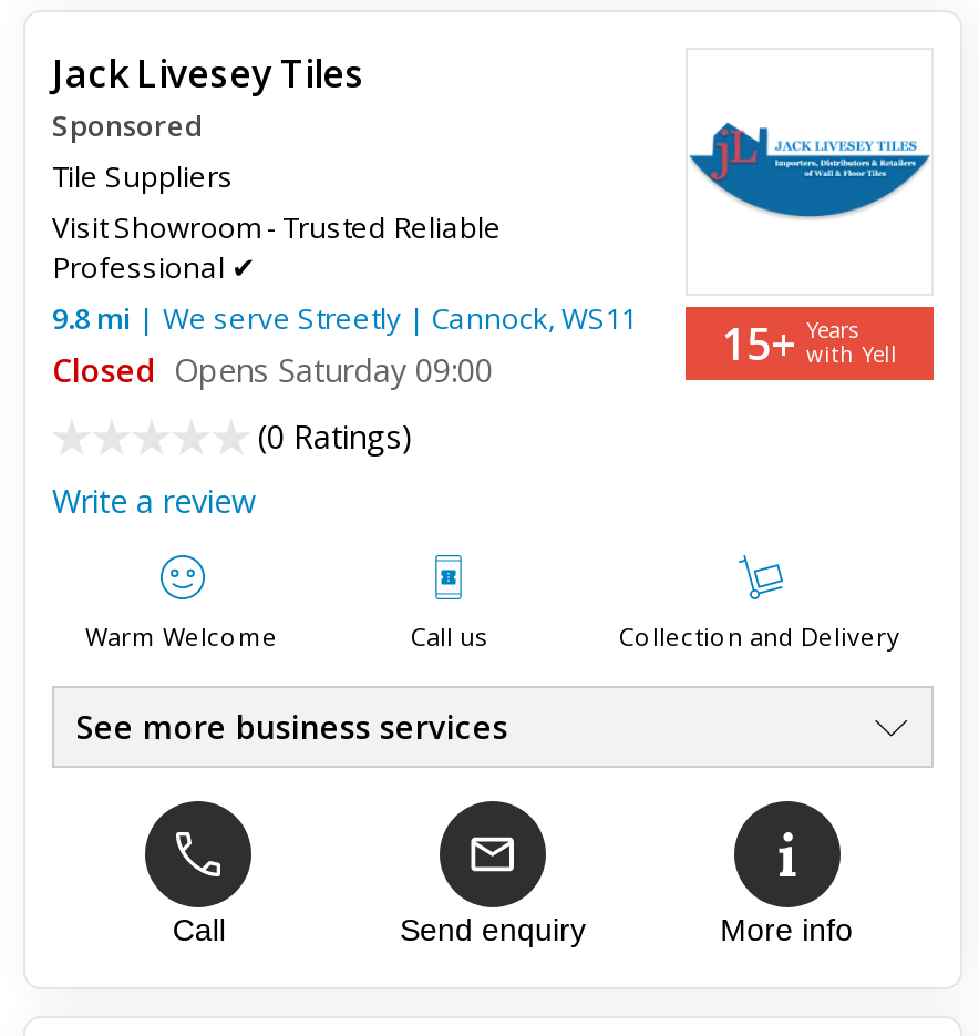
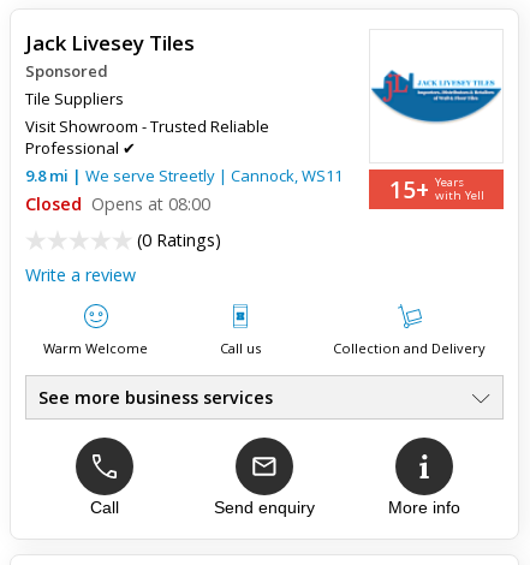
- Closed Opens Saturday 09:00
+ Closed Opens at 08:00
